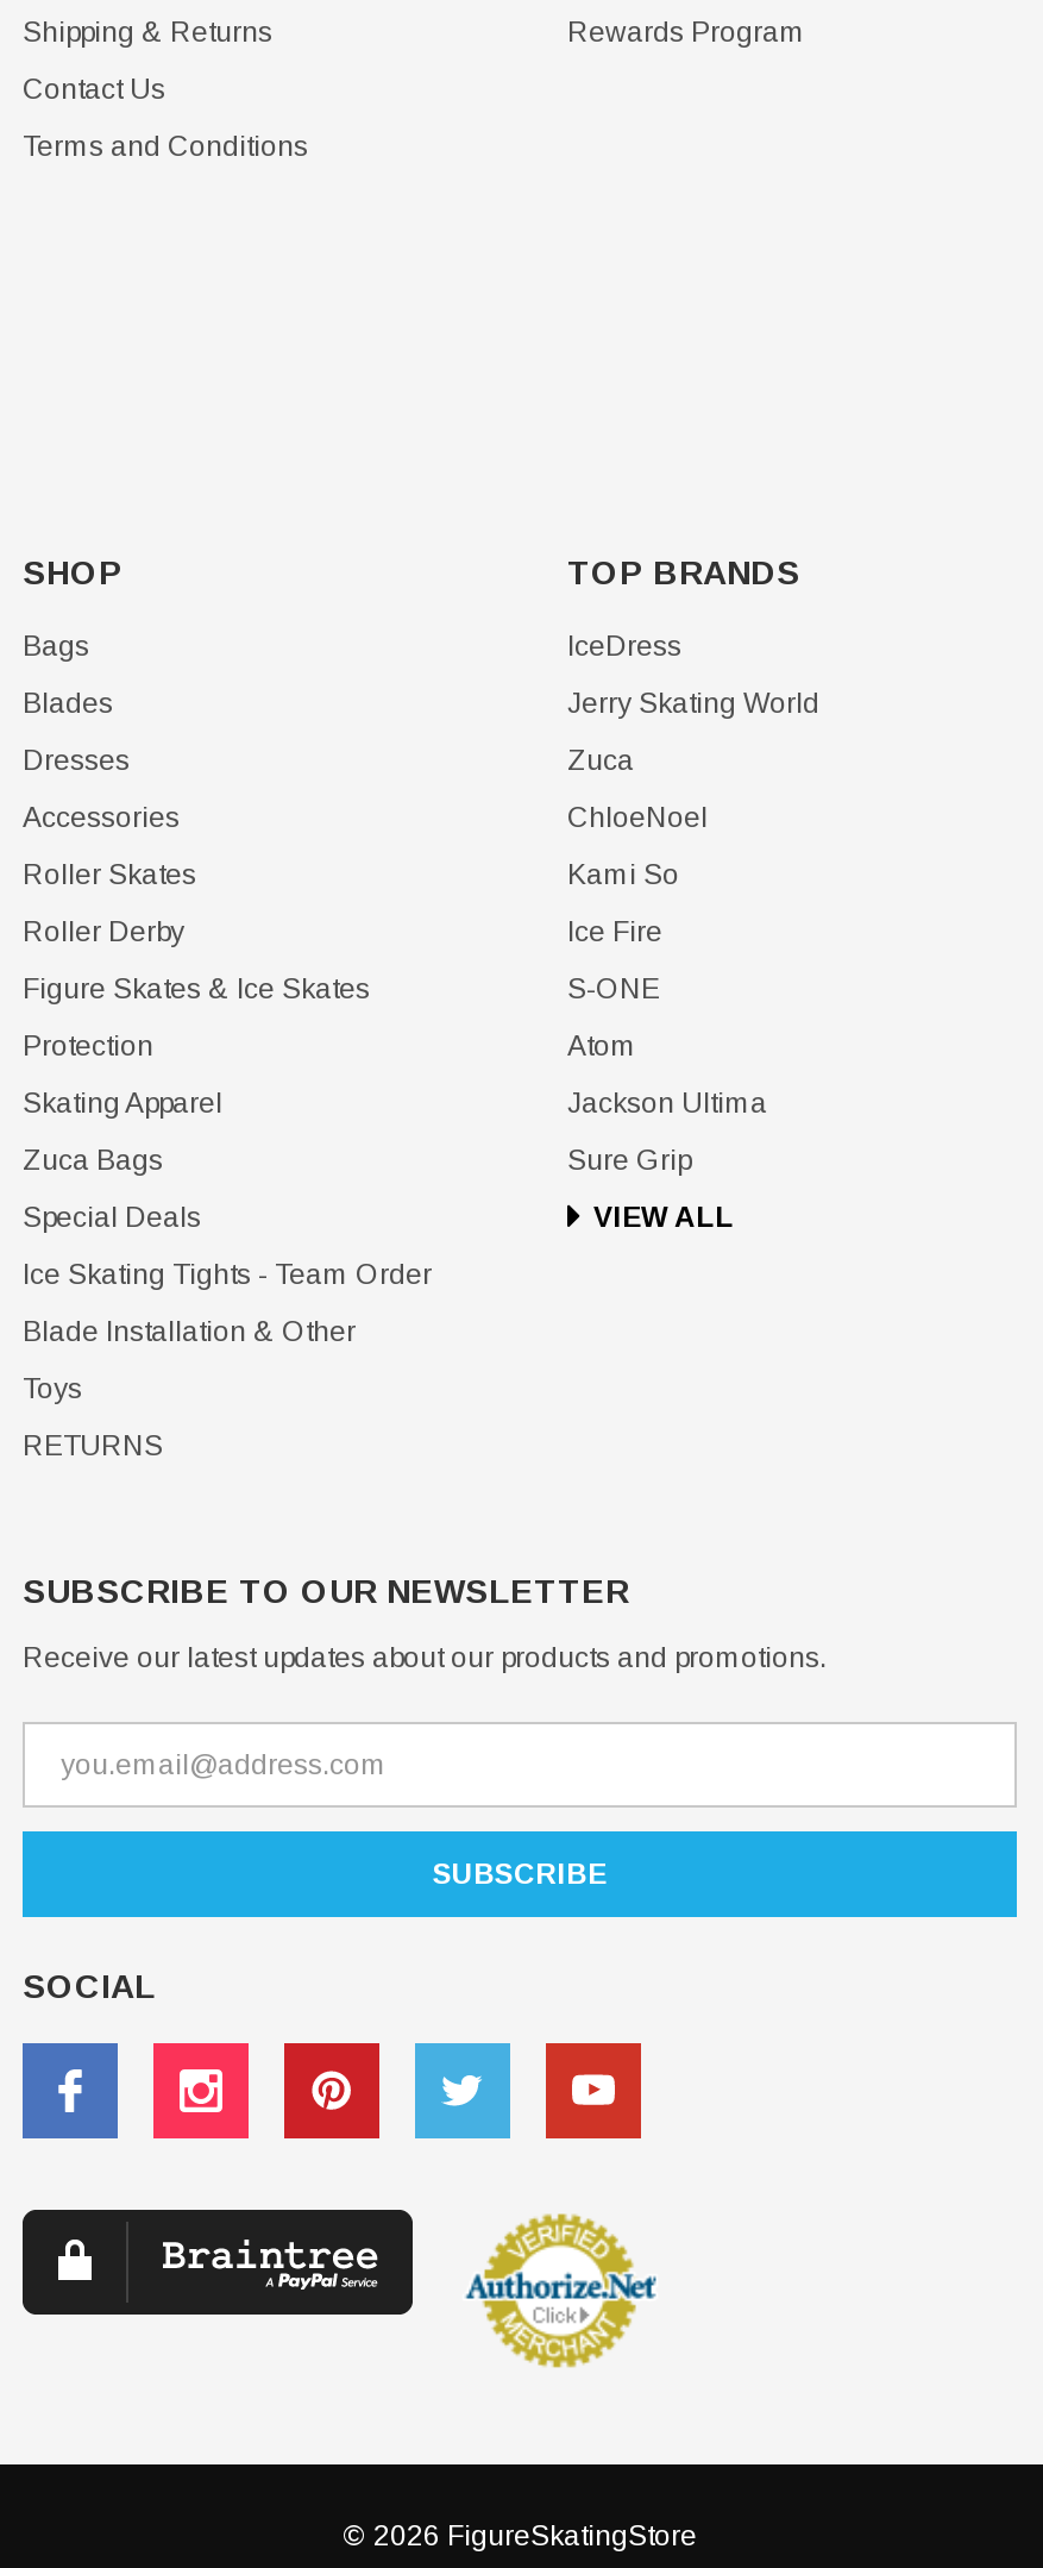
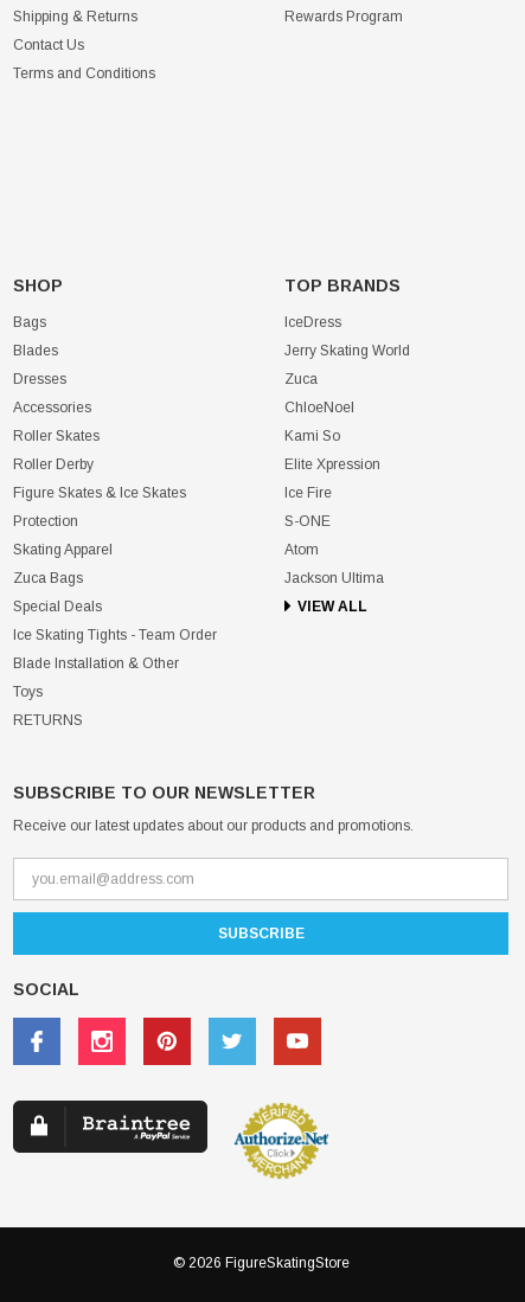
moved down: Ice Fire | S-ONE | Atom | Jackson Ultima

+ Elite Xpression

- Sure Grip
